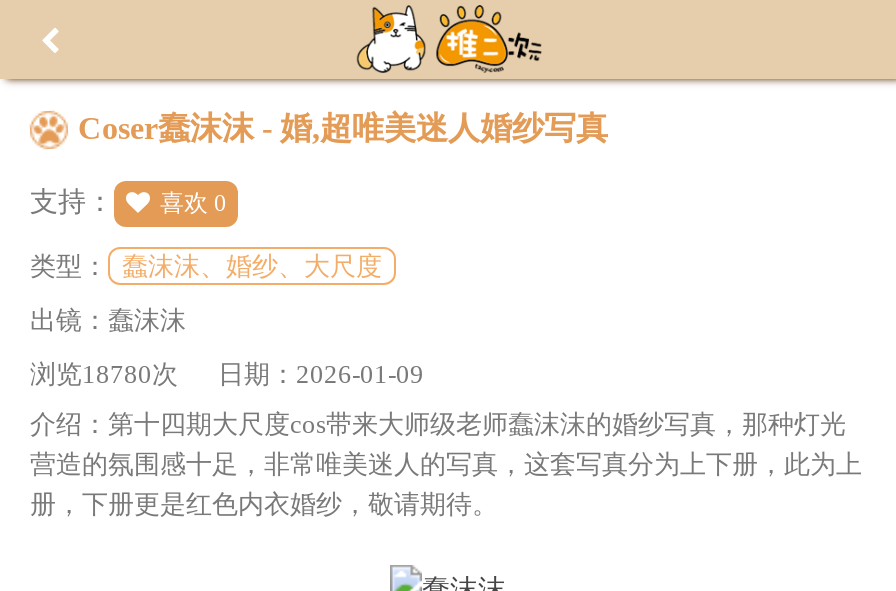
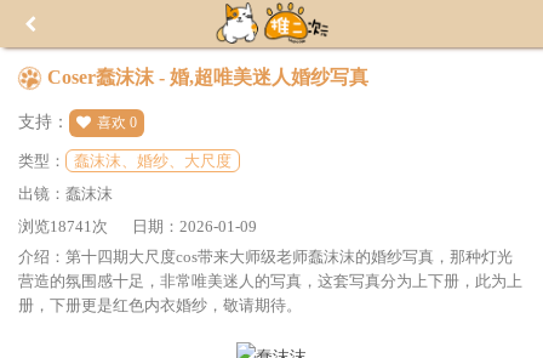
- 浏览18780次 日期：2026-01-09
+ 浏览18741次 日期：2026-01-09
